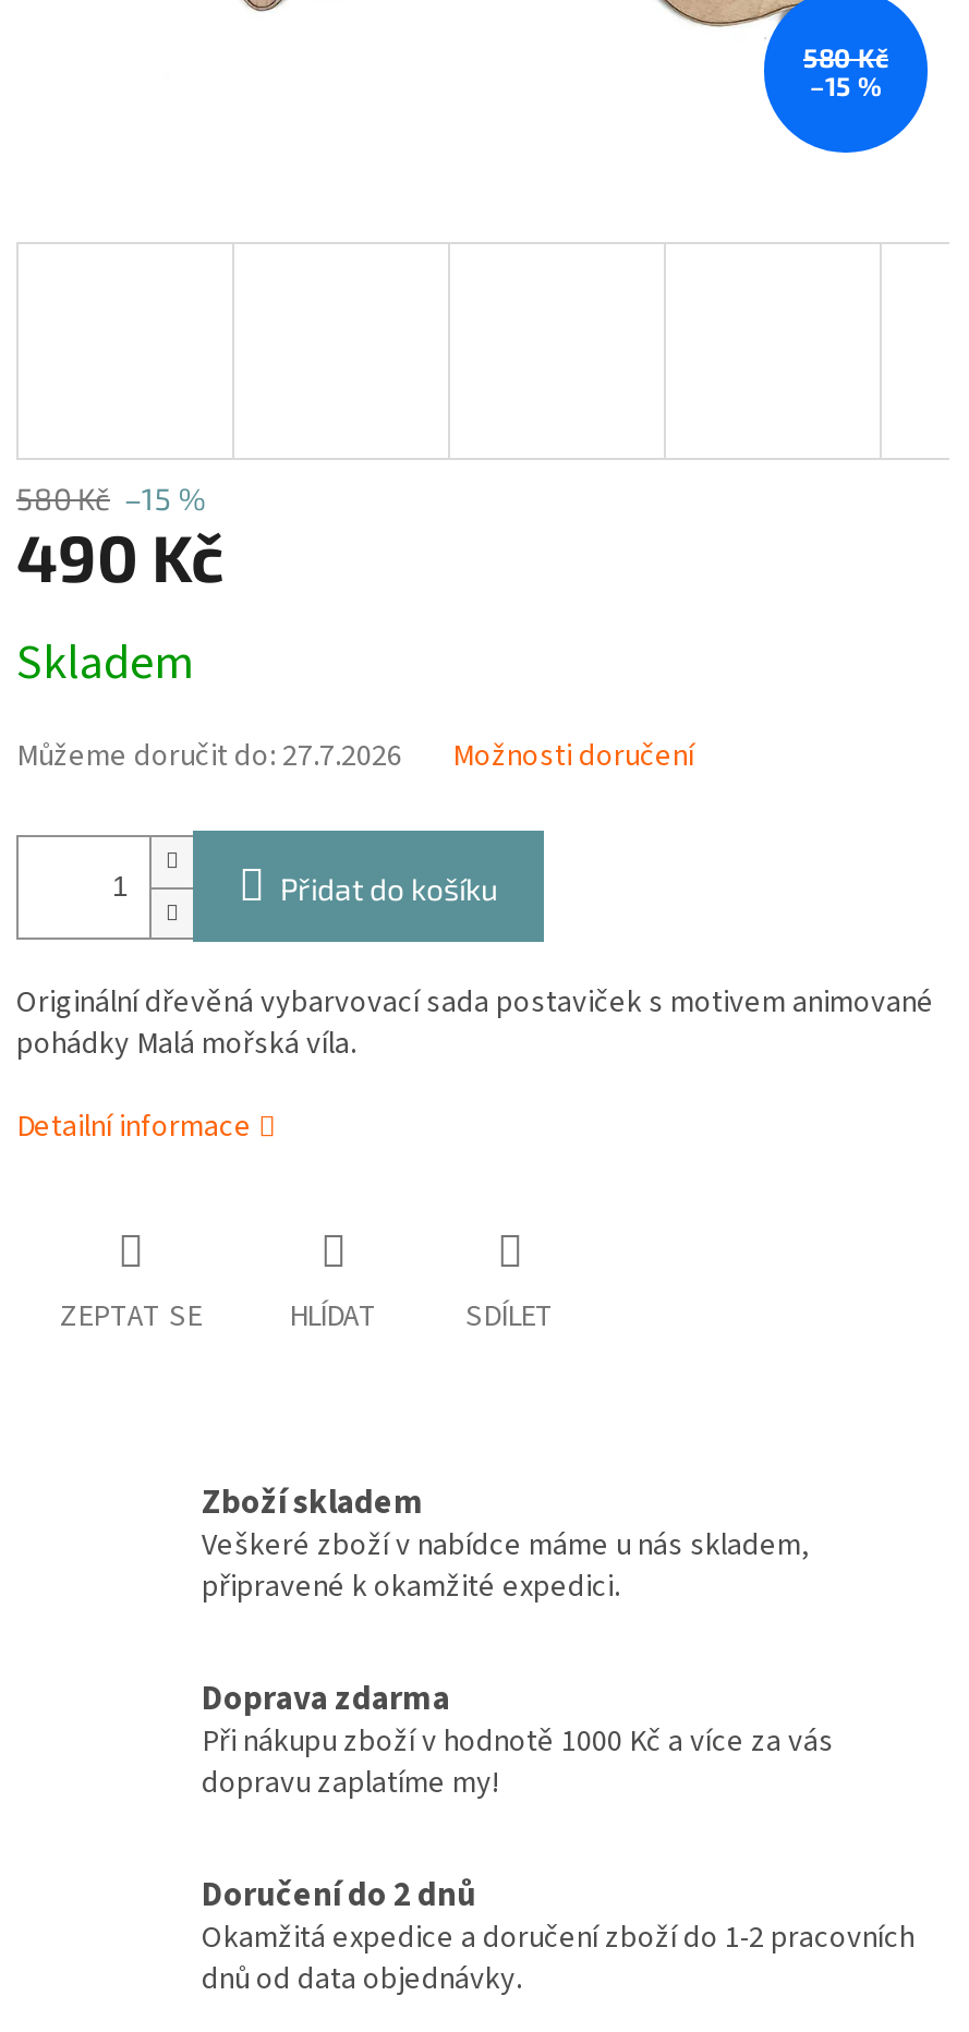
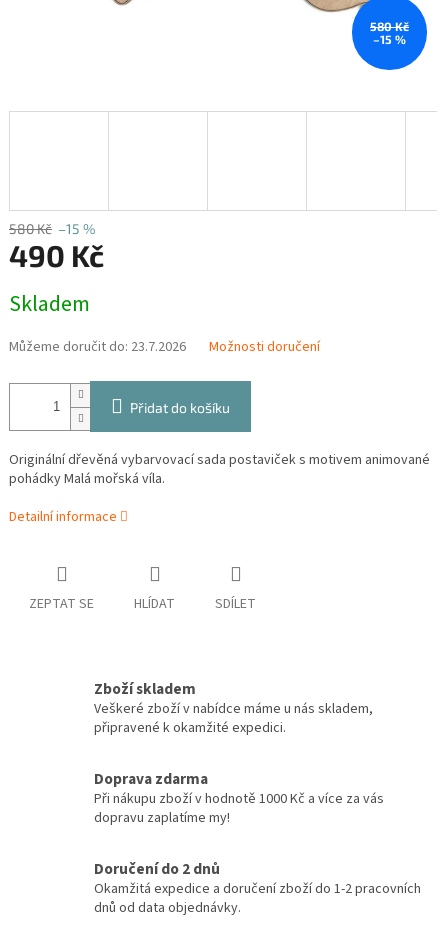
- Můžeme doručit do: 27.7.2026
+ Můžeme doručit do: 23.7.2026
